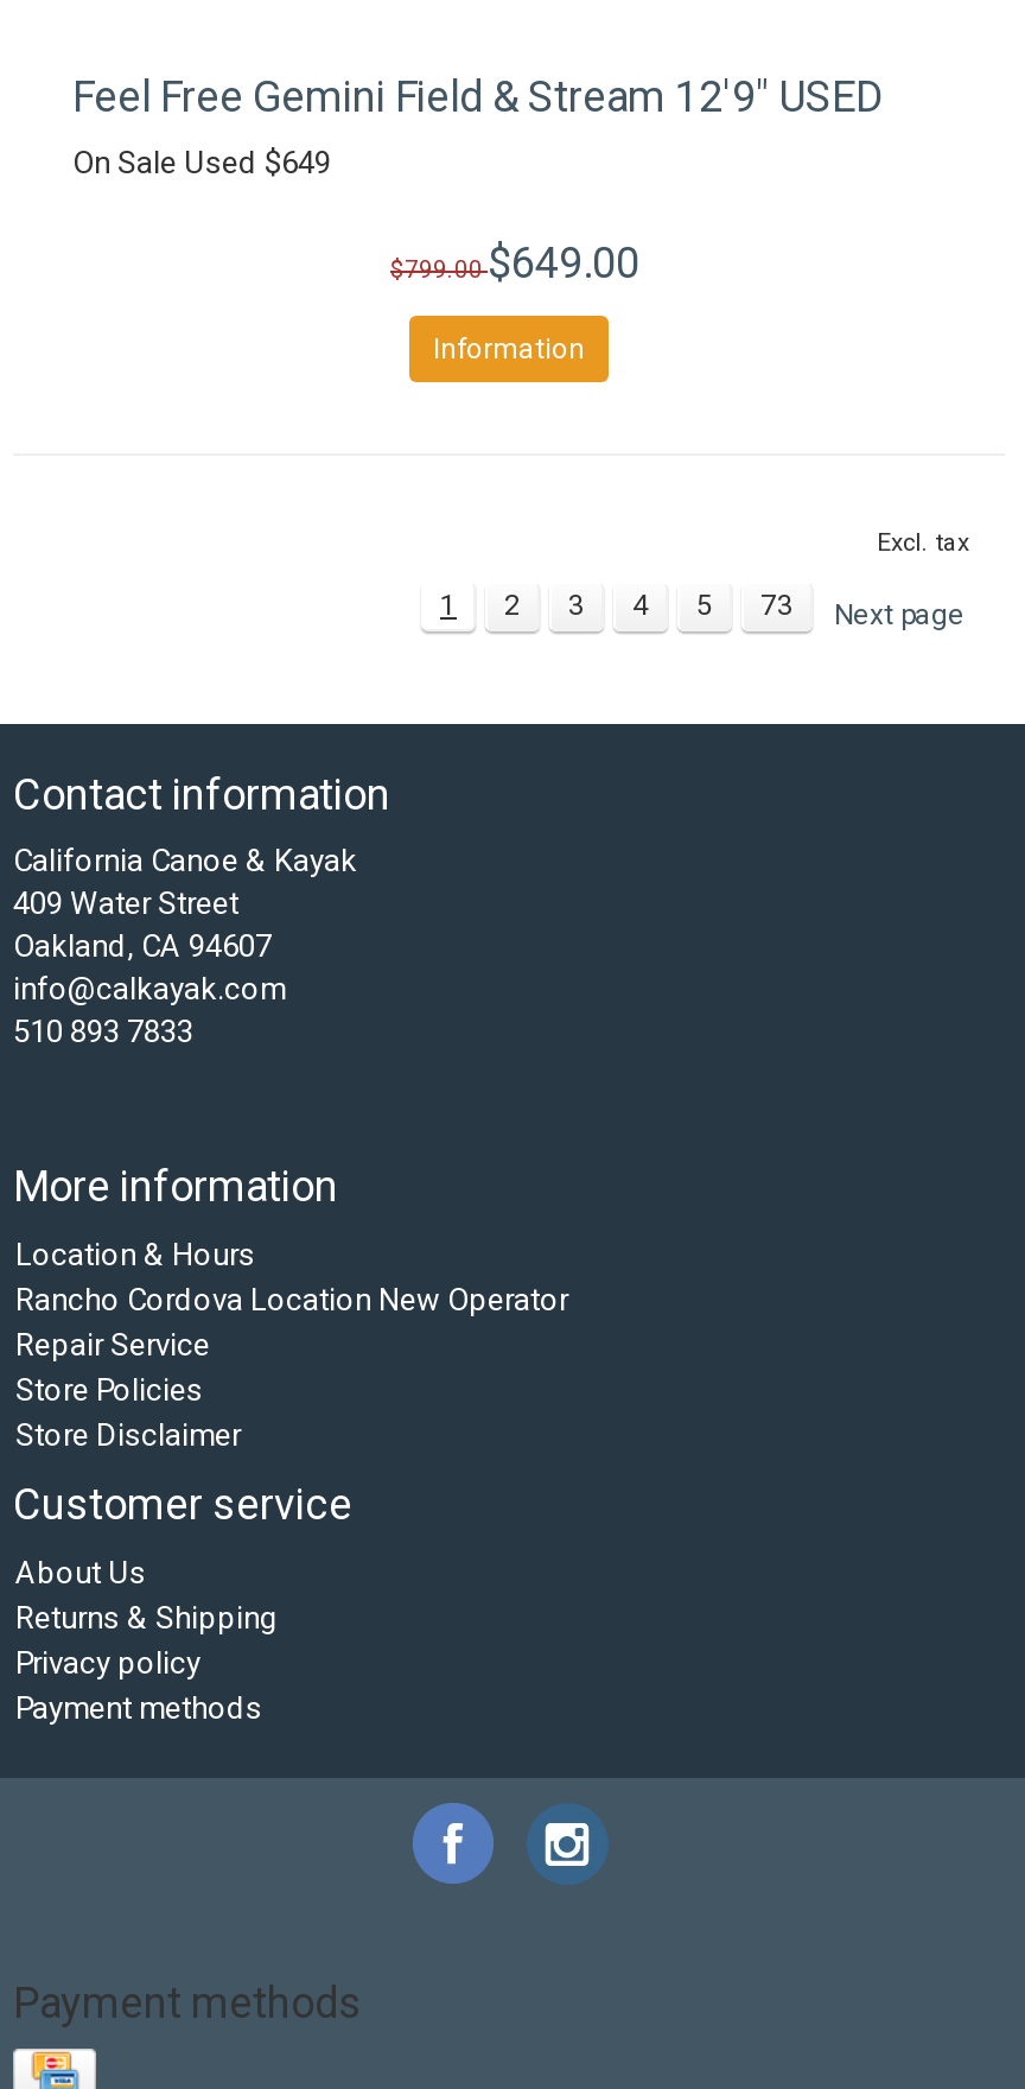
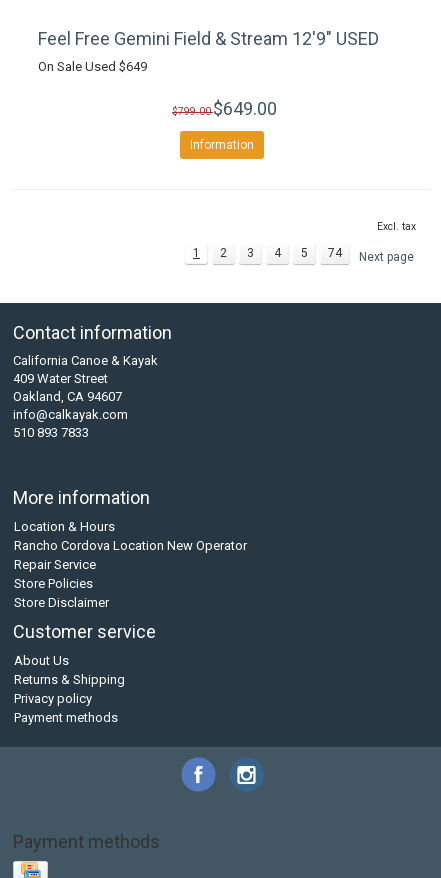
- 1 2 3 4 5 73 Next page
+ 1 2 3 4 5 74 Next page
